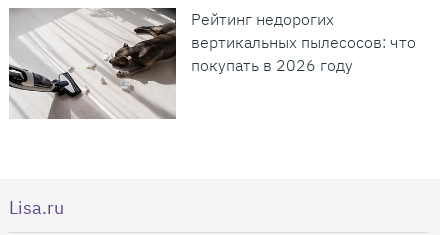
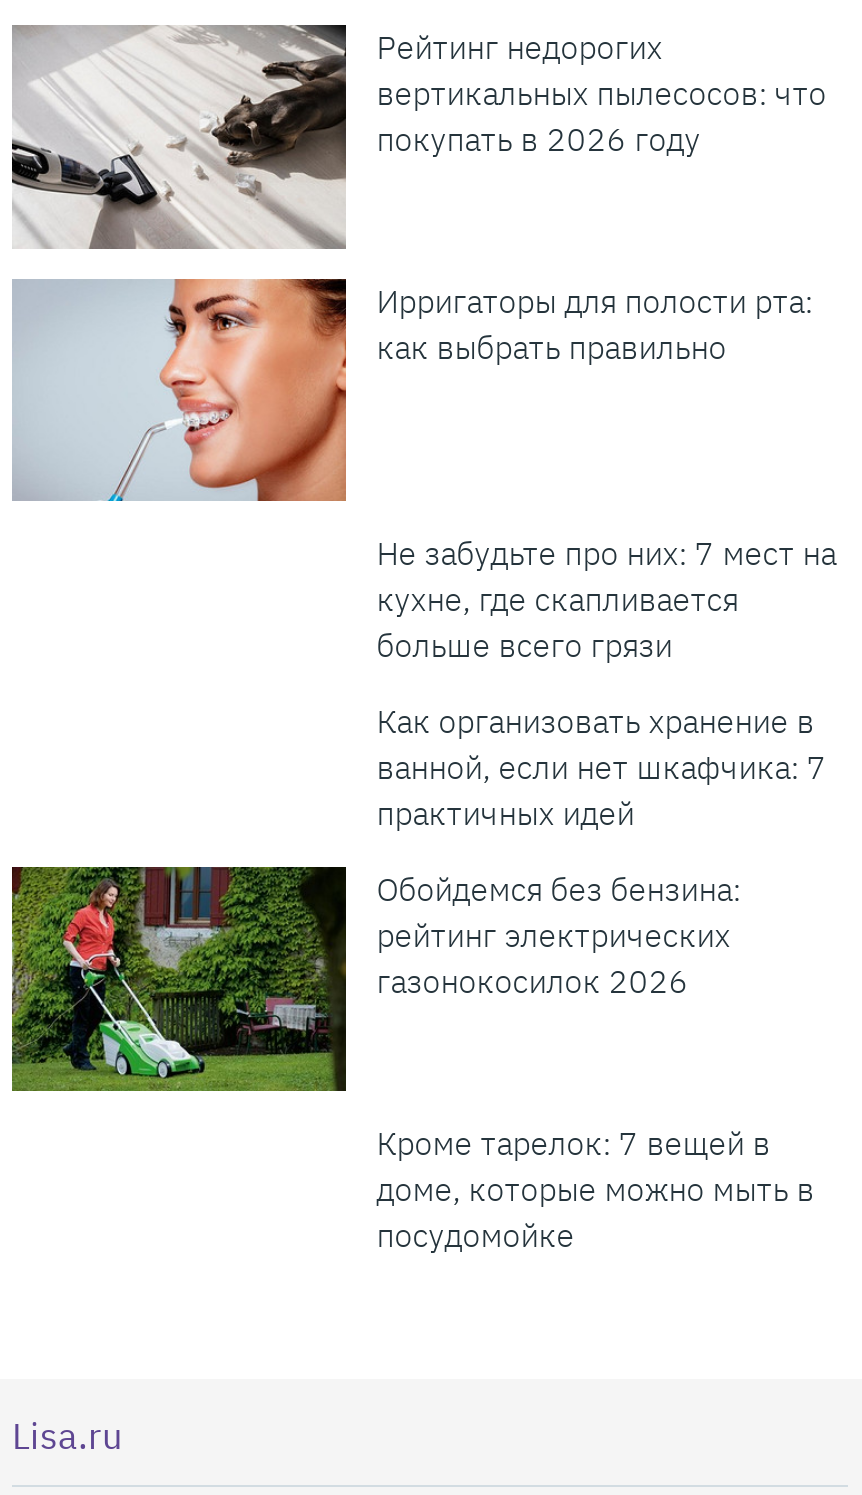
+ [image]
+ Не забудьте про них: 7 мест на
+ кухне, где скапливается
+ больше всего грязи
+ Как организовать хранение в
+ ванной, если нет шкафчика: 7
+ практичных идей
+ Обойдемся без бензина:
+ рейтинг электрических
+ газонокосилок 2026

+ [image]
+ Ирригаторы для полости рта:
+ как выбрать правильно

+ Кроме тарелок: 7 вещей в
+ доме, которые можно мыть в
+ посудомойке
